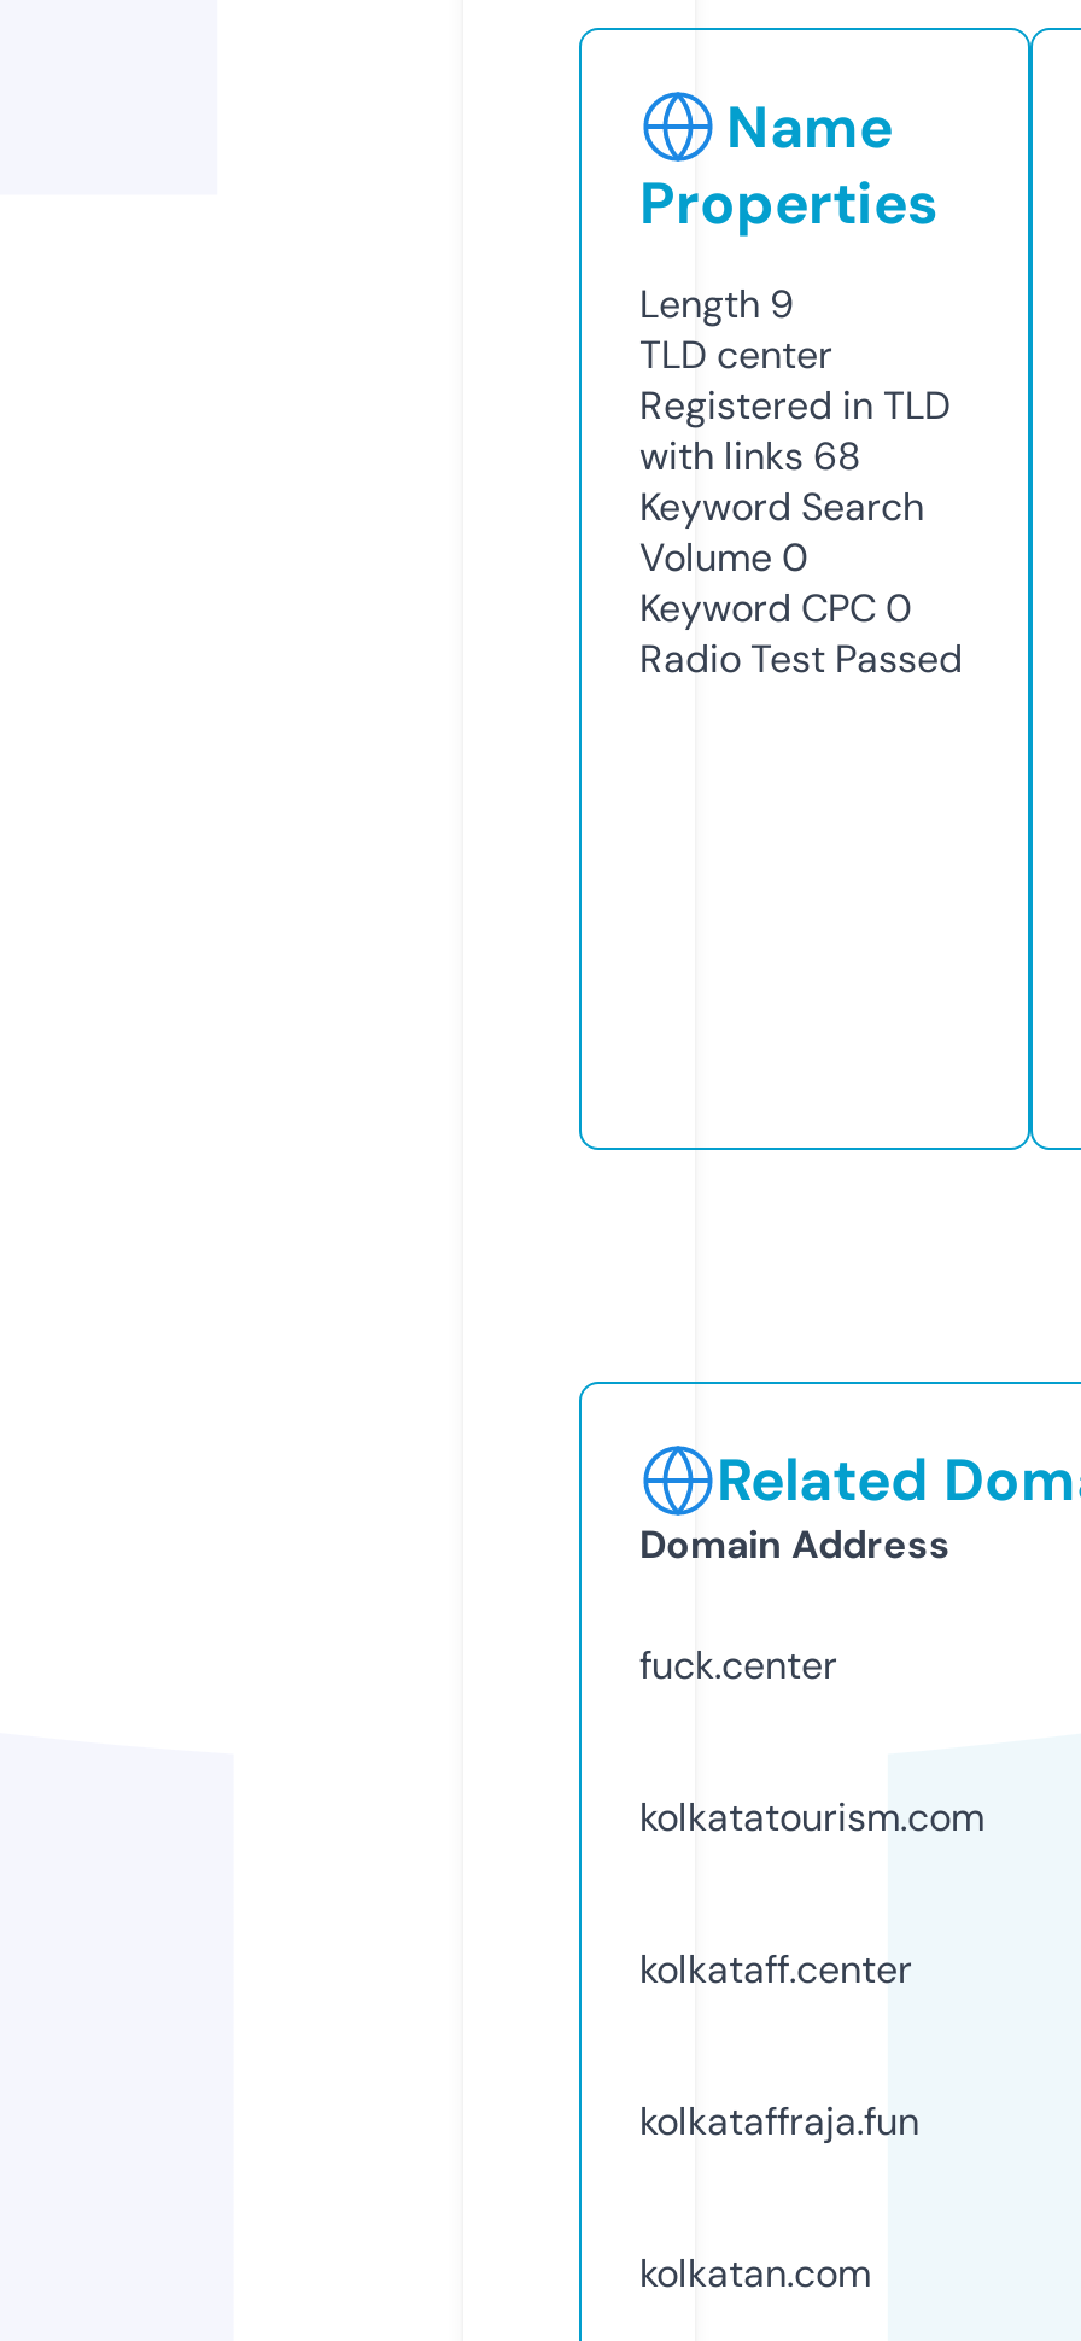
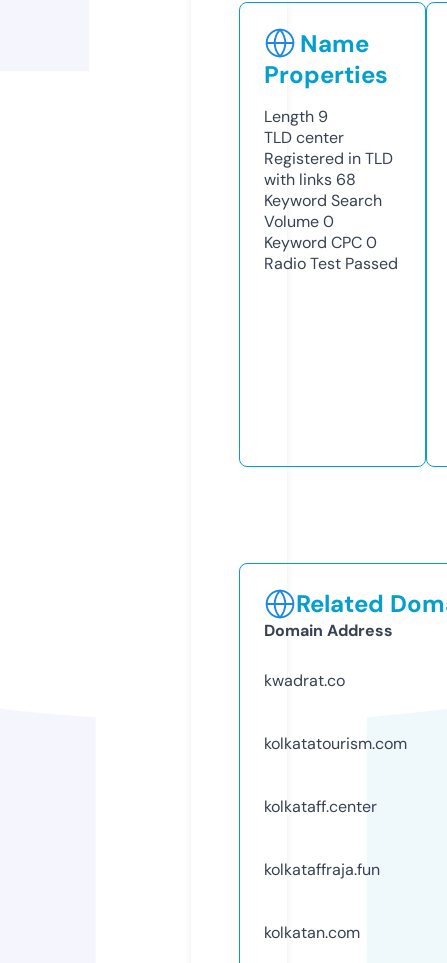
- fuck.center
+ kwadrat.co
